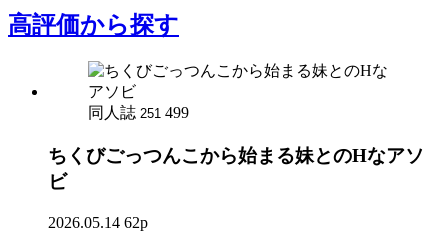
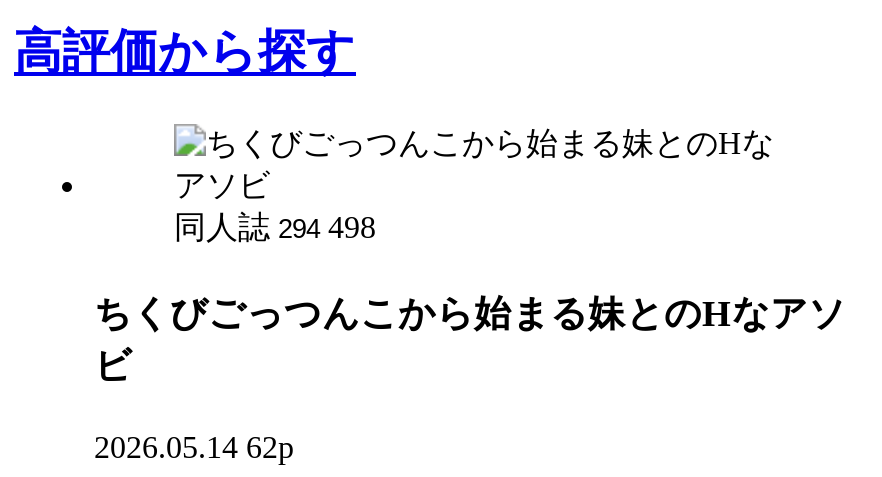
- 同人誌 251 499
+ 同人誌 294 498
